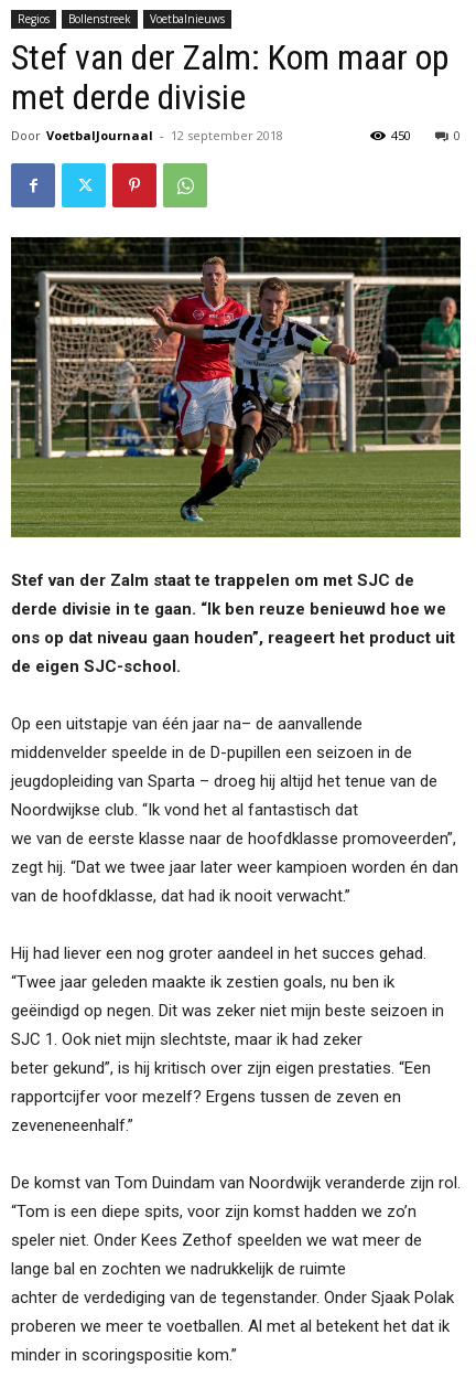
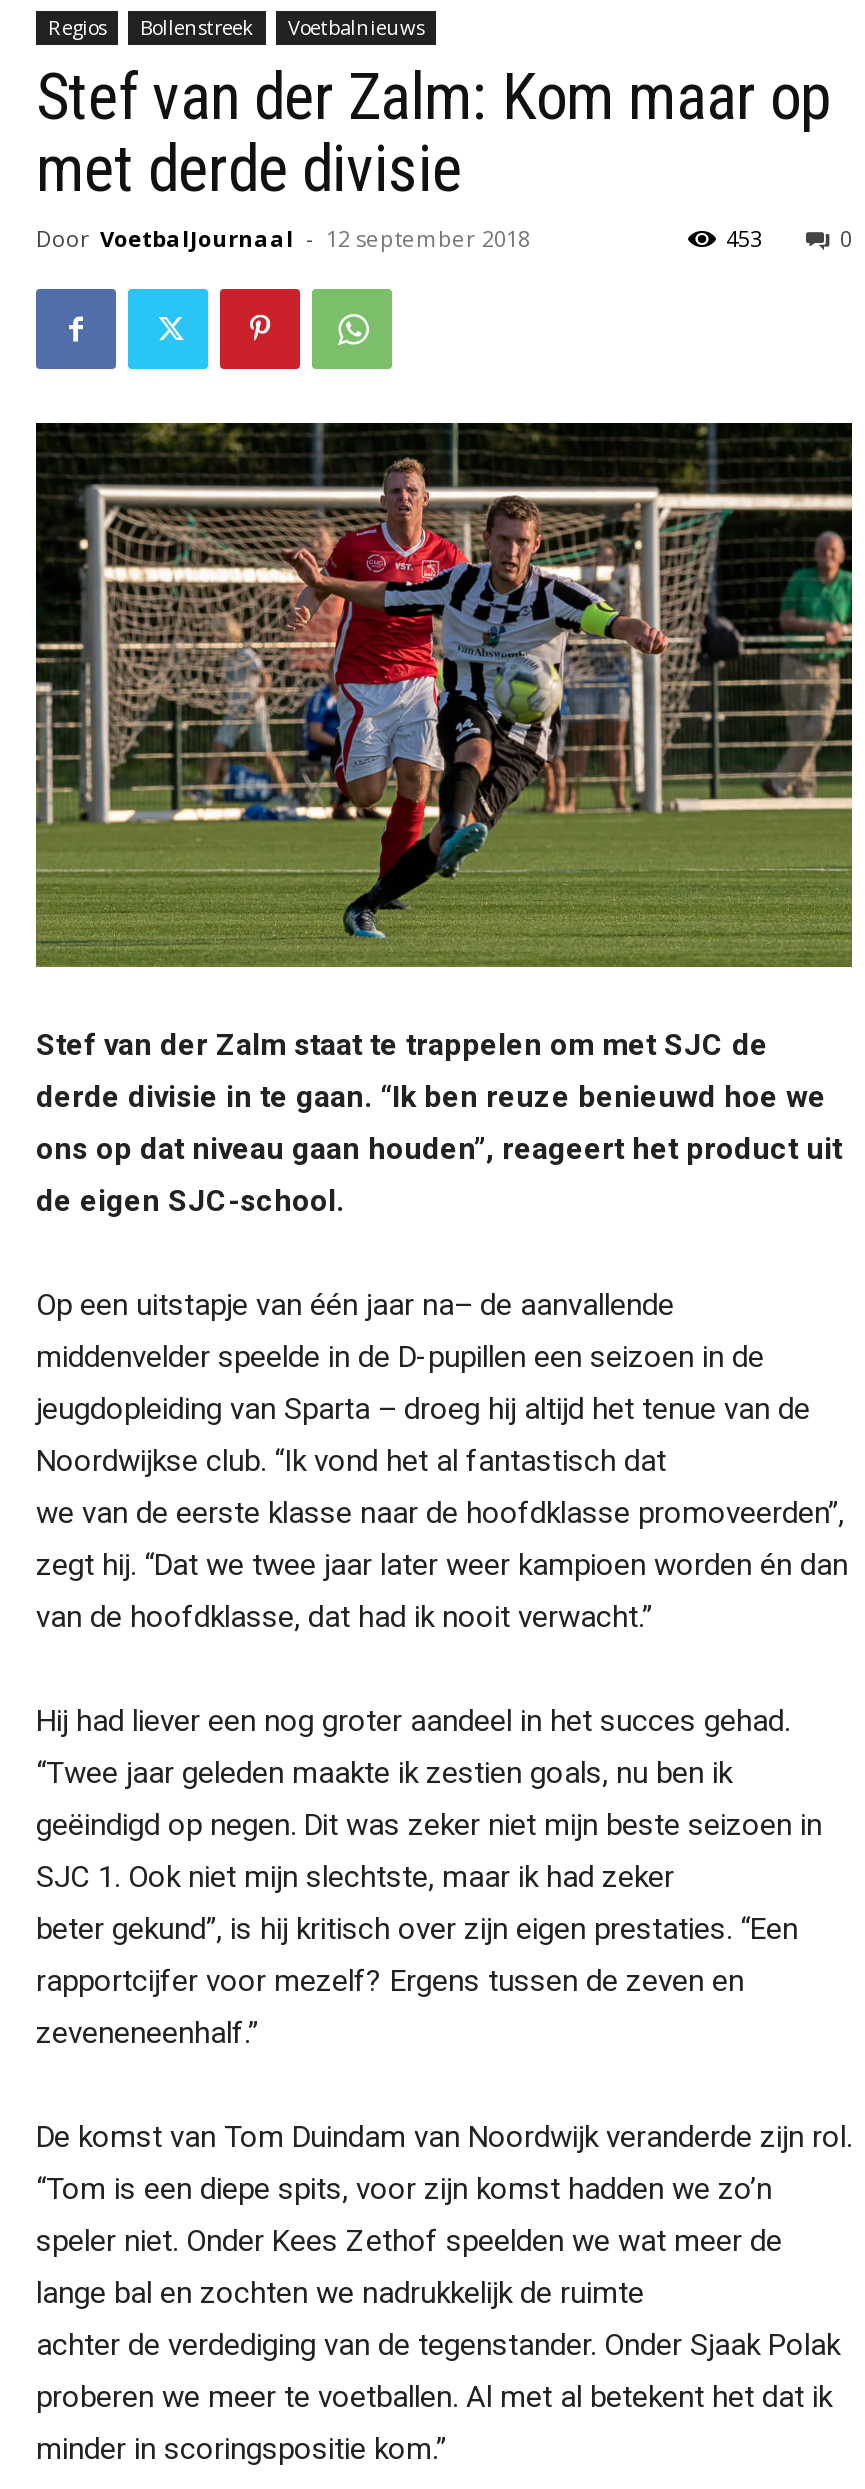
- 450
+ 453
